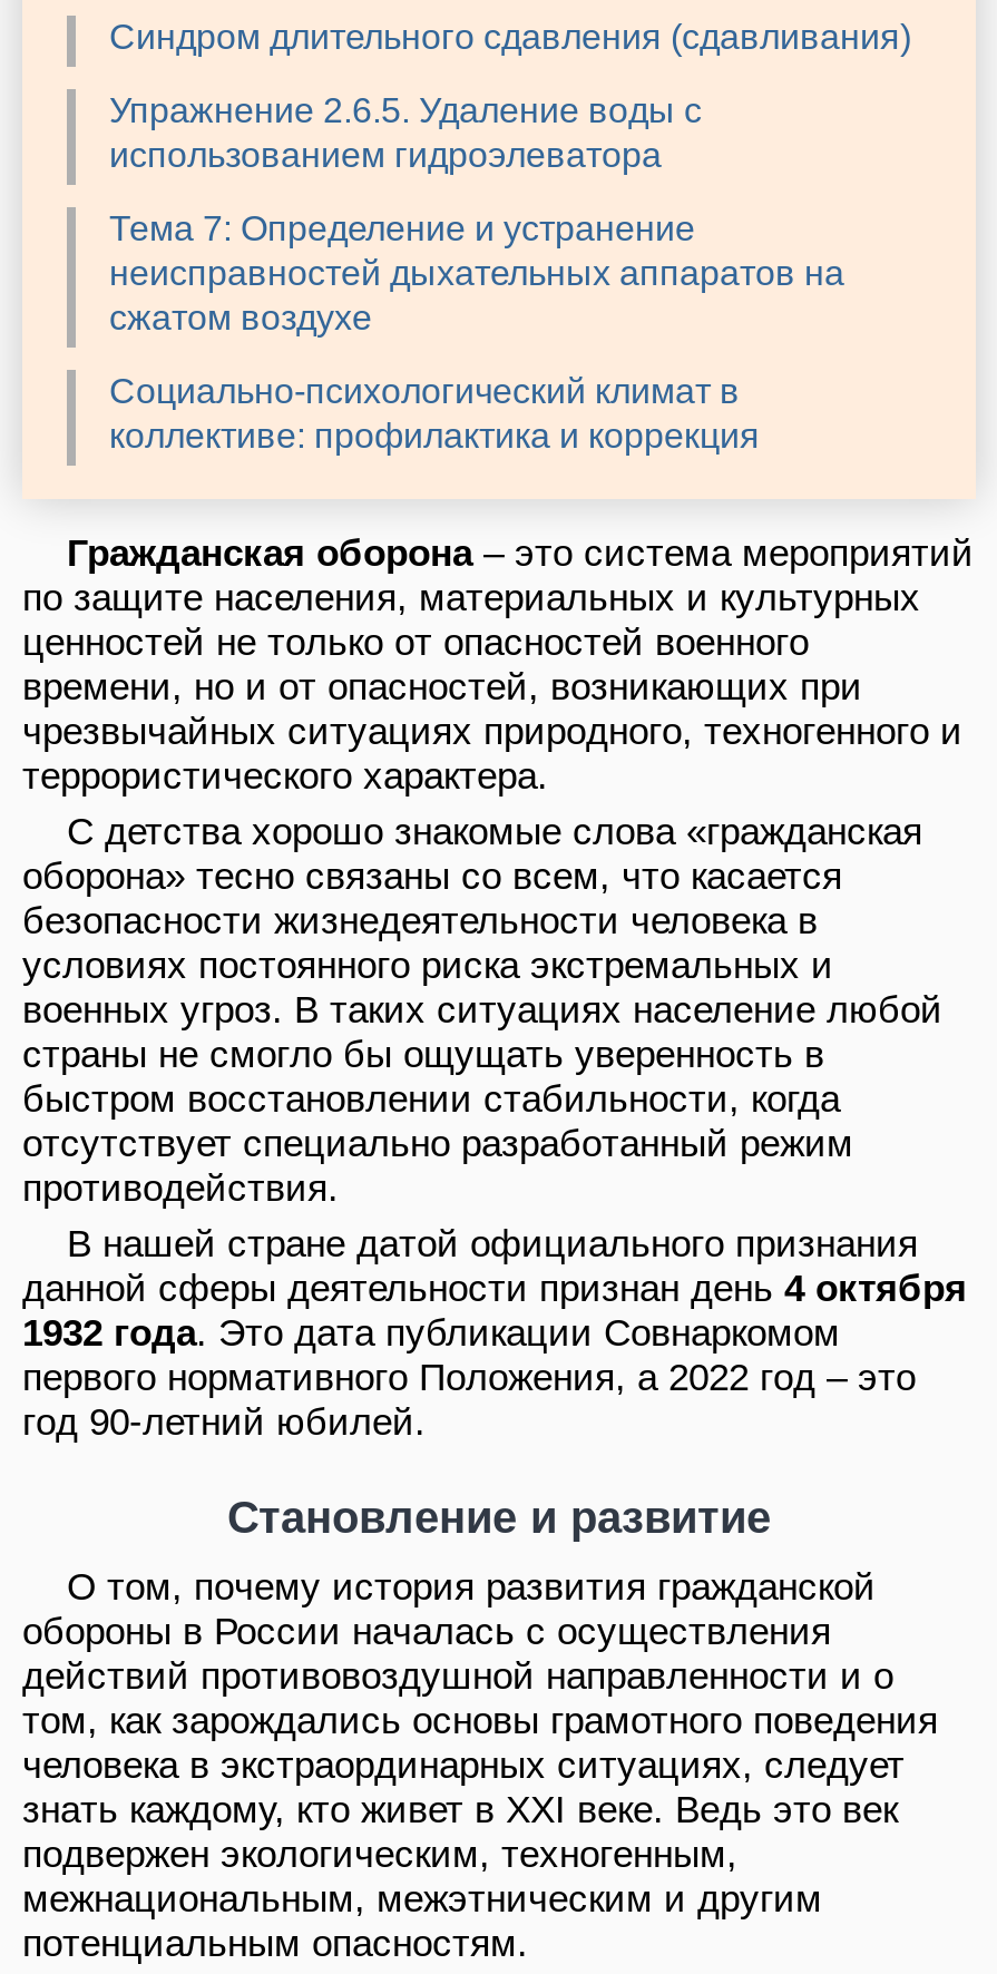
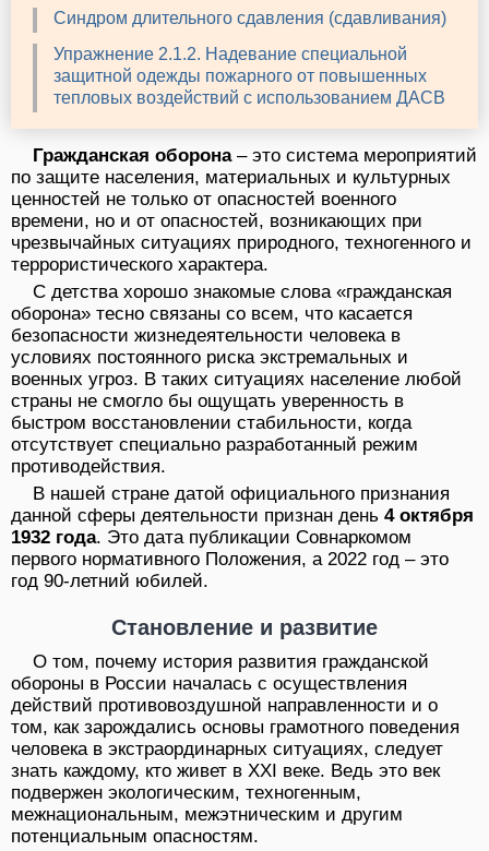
- Упражнение 2.6.5. Удаление воды с
- использованием гидроэлеватора
- Тема 7: Определение и устранение
- неисправностей дыхательных аппаратов на
- сжатом воздухе
- Социально-психологический климат в
- коллективе: профилактика и коррекция
+ Упражнение 2.1.2. Надевание специальной
+ защитной одежды пожарного от повышенных
+ тепловых воздействий с использованием ДАСВ
